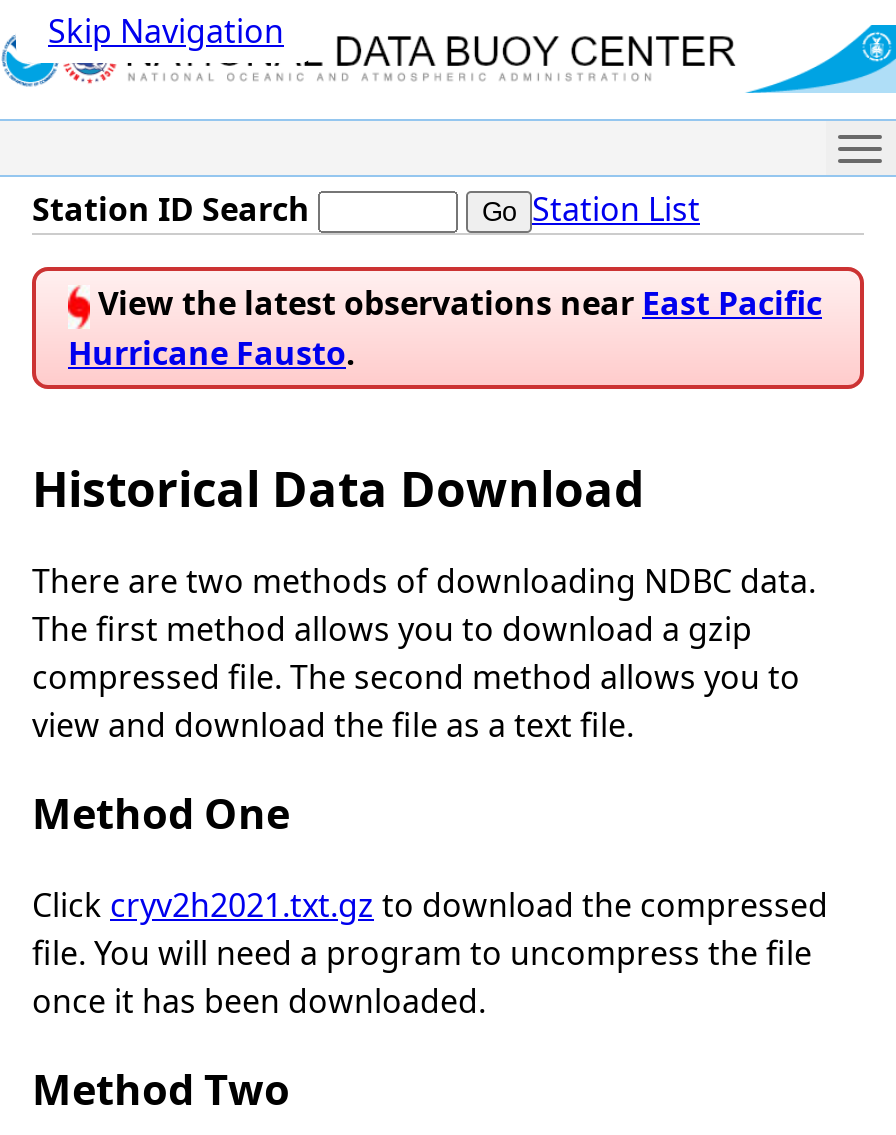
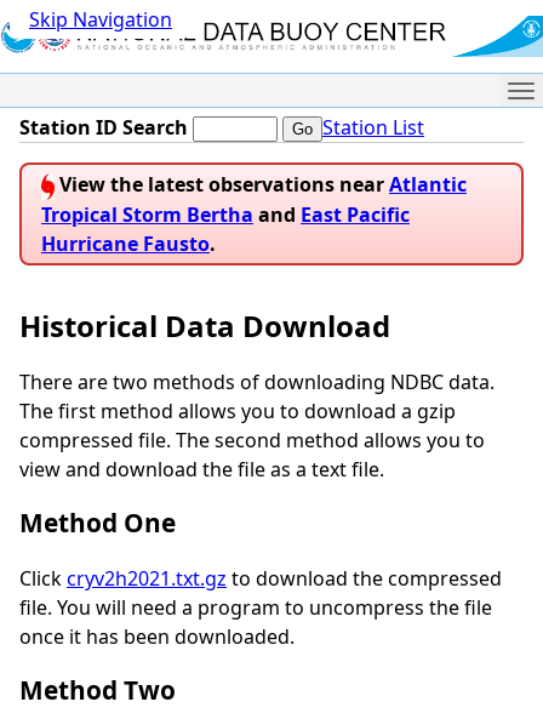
- View the latest observations near East Pacific
+ View the latest observations near Atlantic
+ Tropical Storm Bertha and East Pacific
